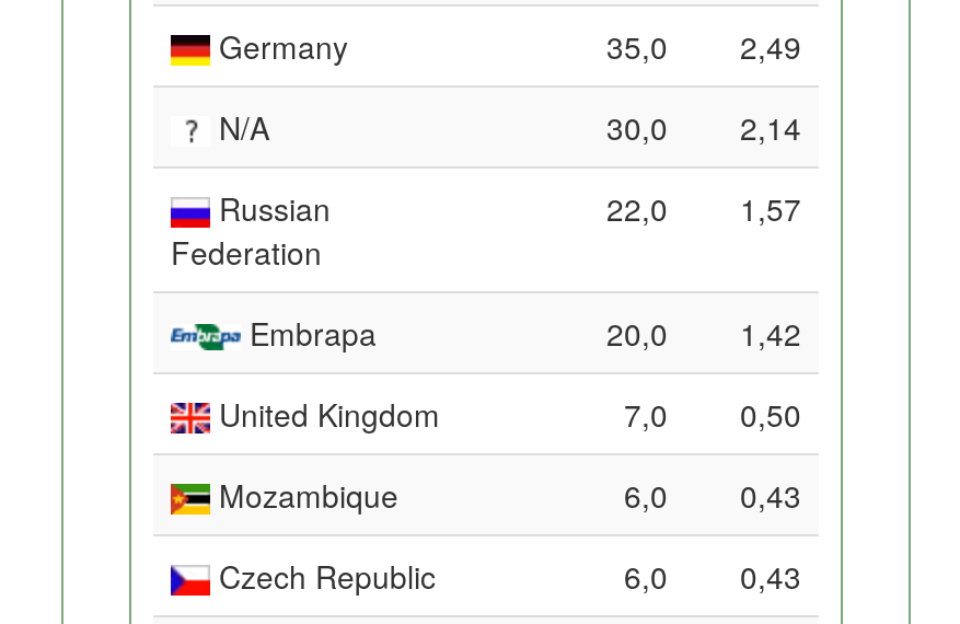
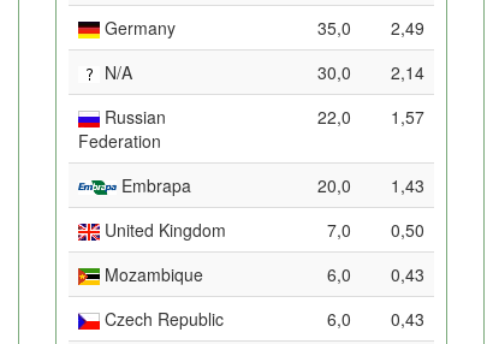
- 20,0 1,42
+ 20,0 1,43
